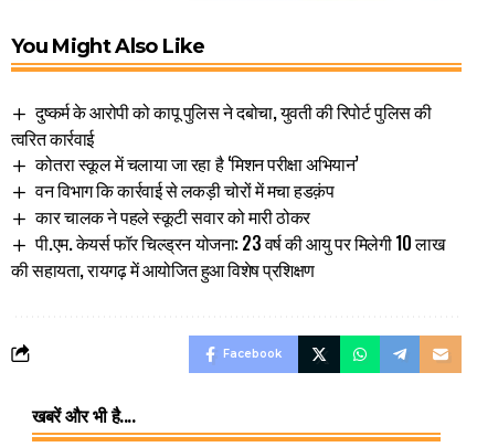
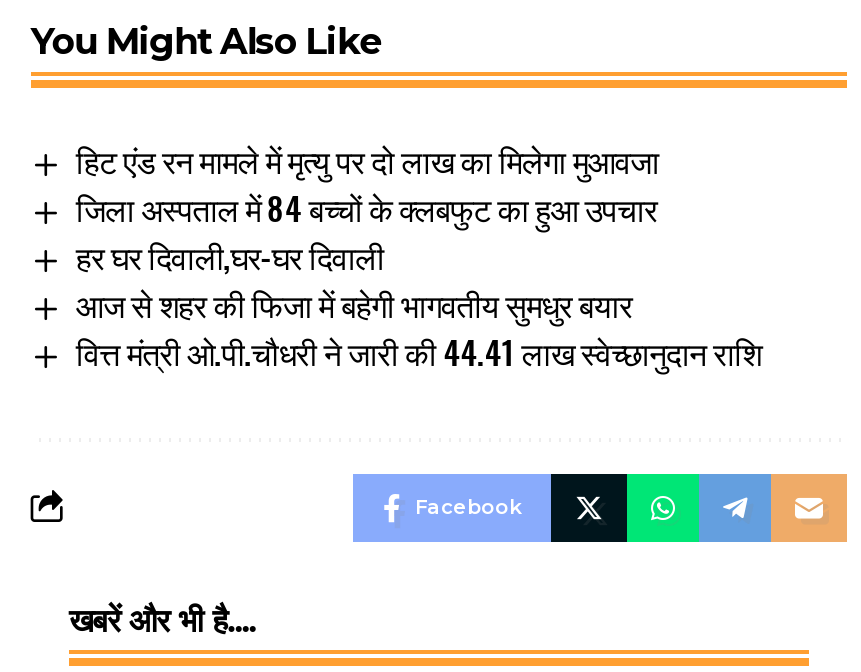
- दुष्कर्म के आरोपी को कापू पुलिस ने दबोचा, युवती की रिपोर्ट पुलिस की
- त्वरित कार्रवाई
- कोतरा स्कूल में चलाया जा रहा है ‘मिशन परीक्षा अभियान’
- वन विभाग कि कार्रवाई से लकड़ी चोरों में मचा हडक़ंप
- कार चालक ने पहले स्कूटी सवार को मारी ठोकर
- पी.एम. केयर्स फॉर चिल्ड्रन योजना: 23 वर्ष की आयु पर मिलेगी 10 लाख
- की सहायता, रायगढ़ में आयोजित हुआ विशेष प्रशिक्षण
+ हिट एंड रन मामले में मृत्यु पर दो लाख का मिलेगा मुआवजा
+ जिला अस्पताल में 84 बच्चों के क्लबफुट का हुआ उपचार
+ हर घर दिवाली,घर-घर दिवाली
+ आज से शहर की फिजा में बहेगी भागवतीय सुमधुर बयार
+ वित्त मंत्री ओ.पी.चौधरी ने जारी की 44.41 लाख स्वेच्छानुदान राशि
